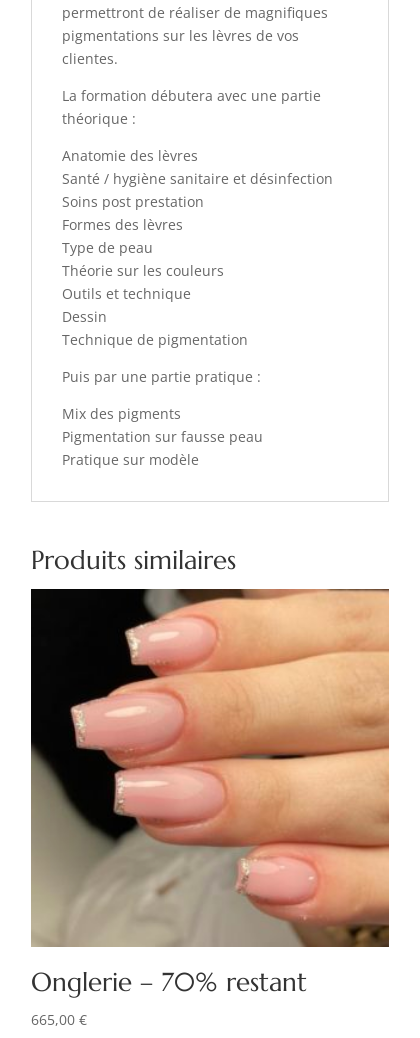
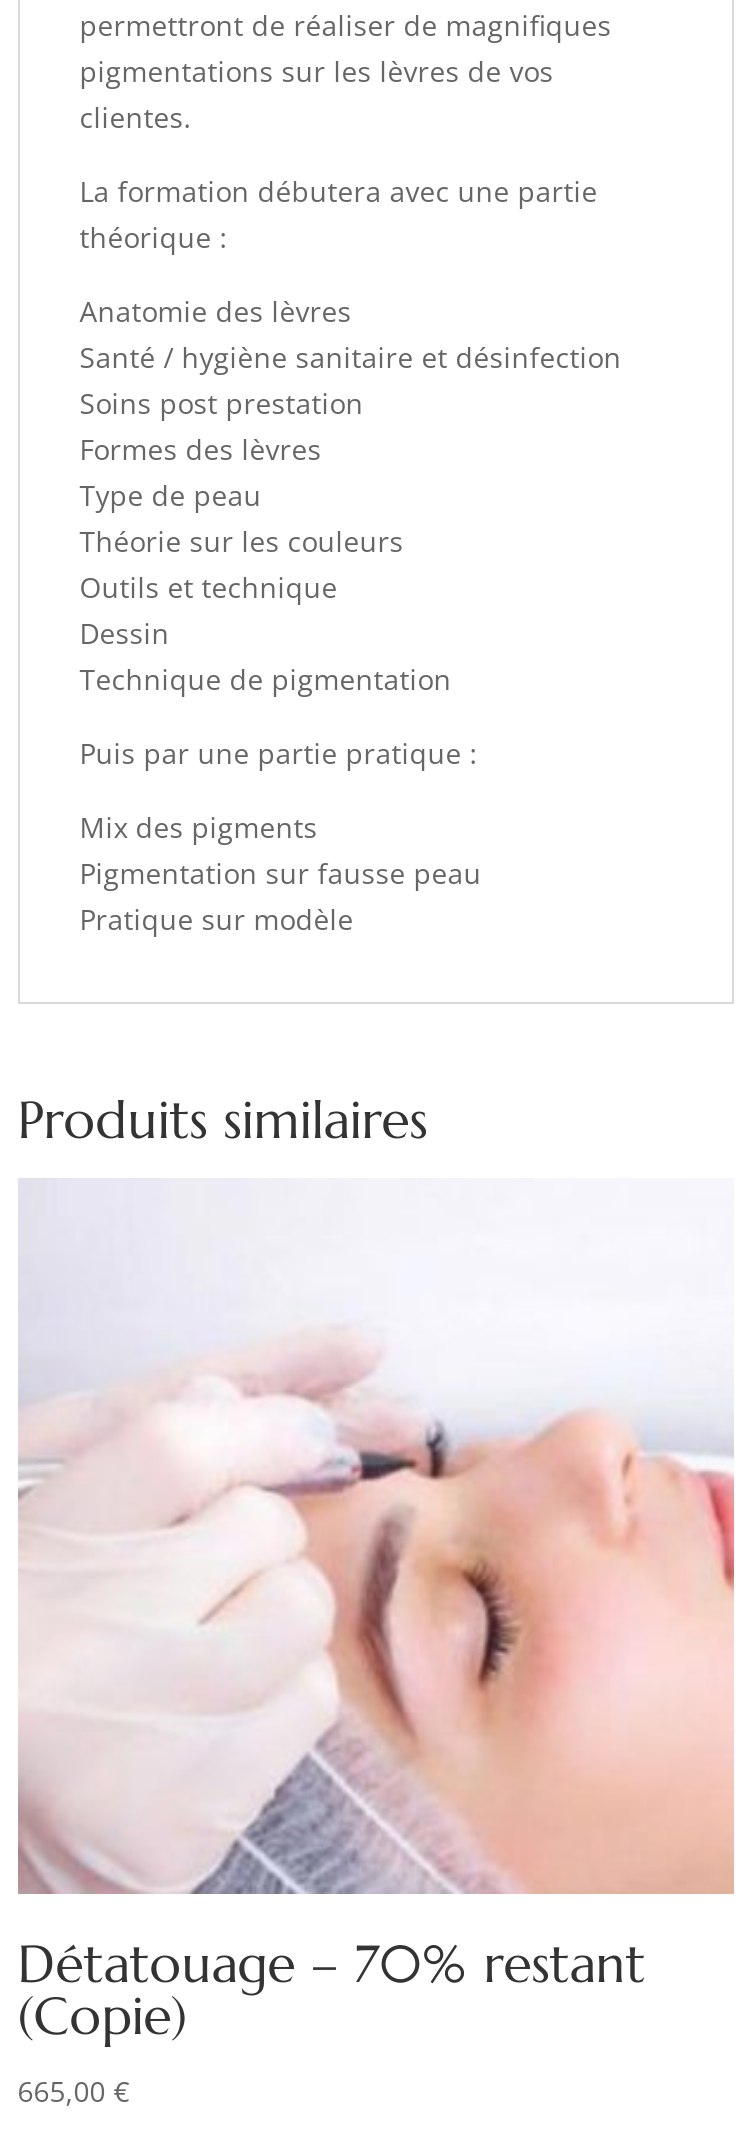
- [image]
- Onglerie – 70% restant
+ [image]
+ Détatouage – 70% restant
+ (Copie)
